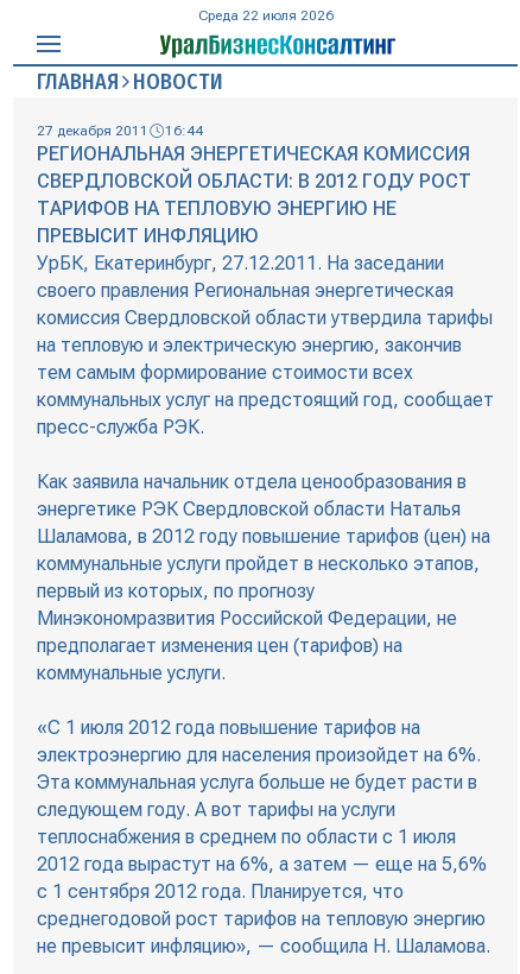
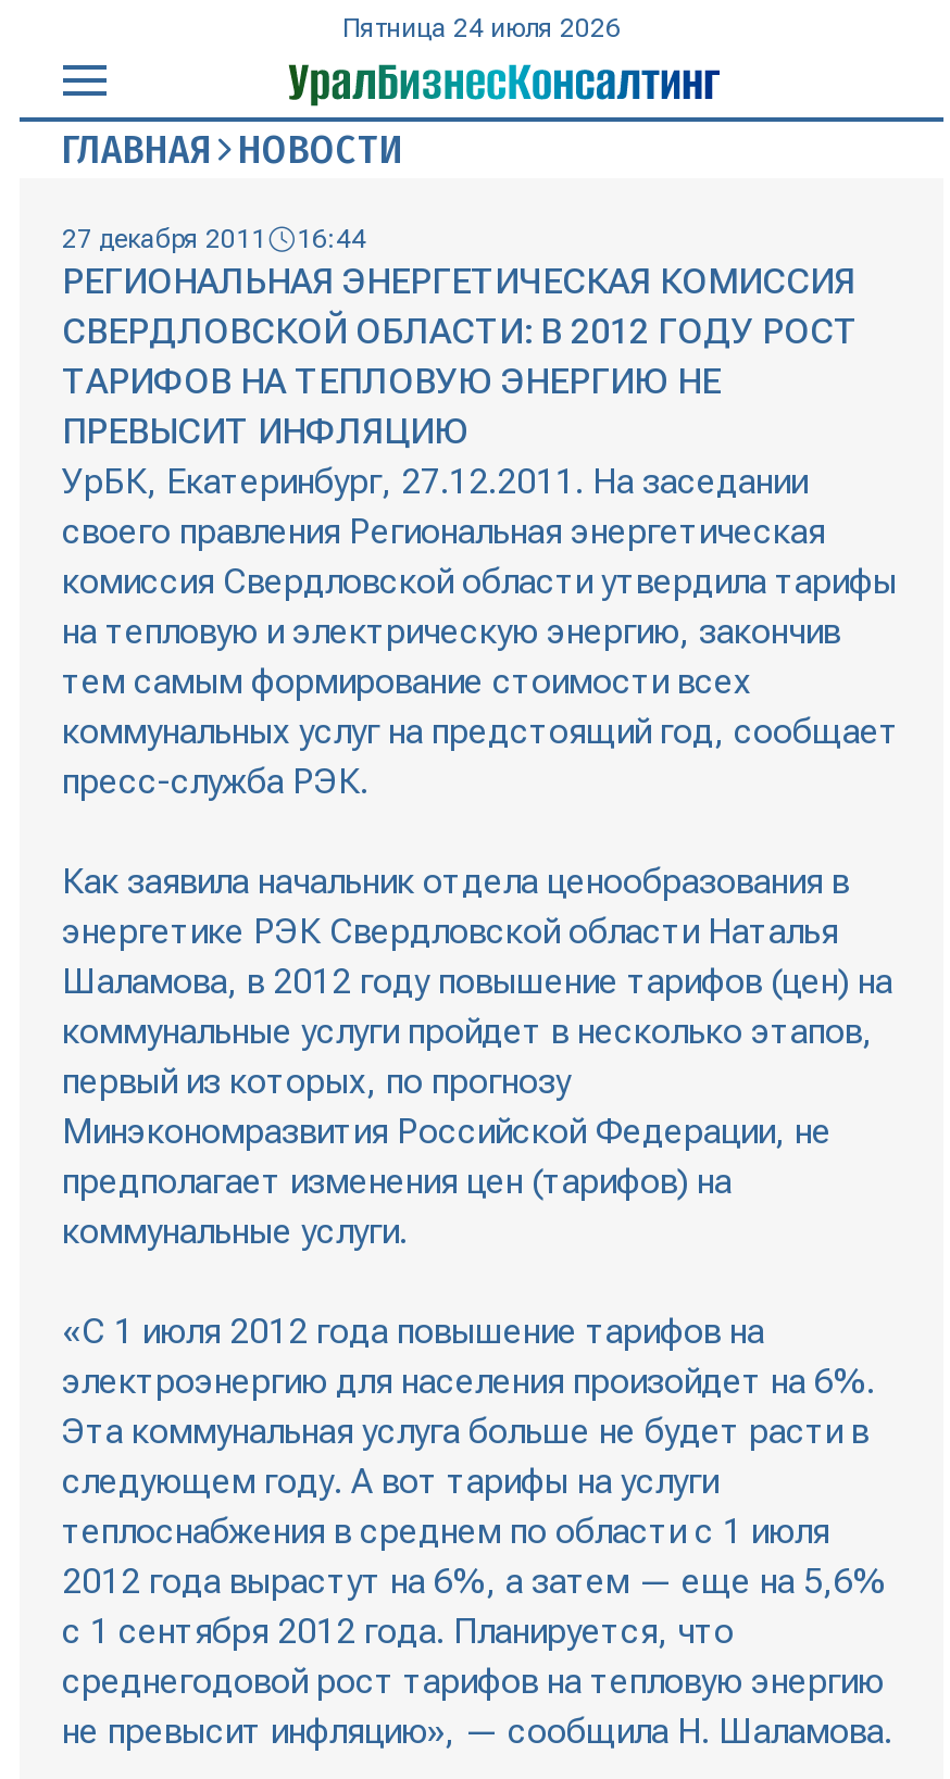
- Среда 22 июля 2026
+ Пятница 24 июля 2026
